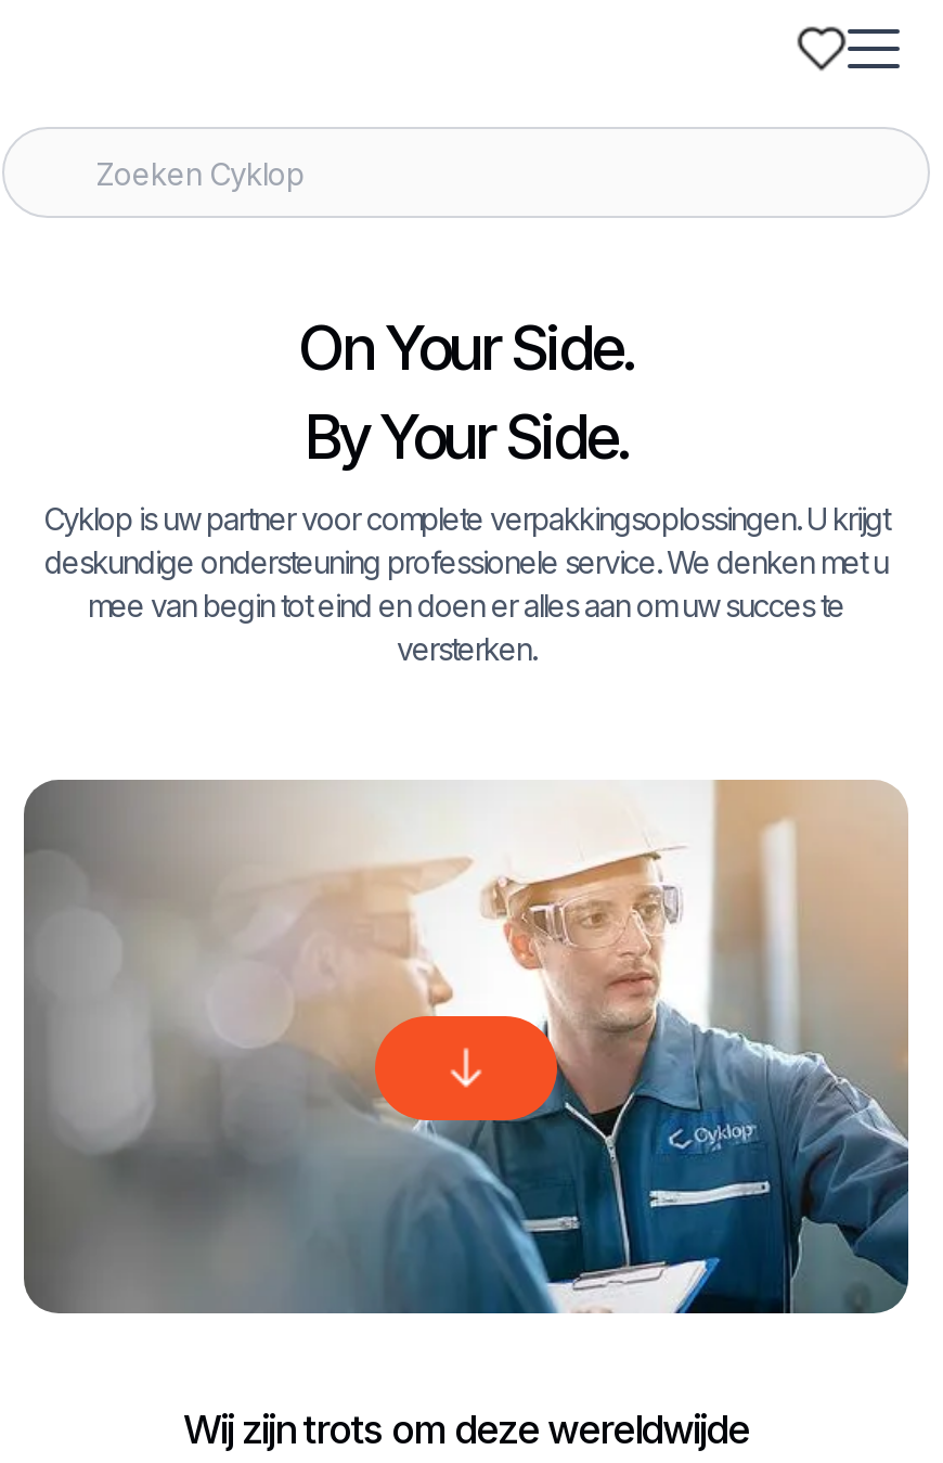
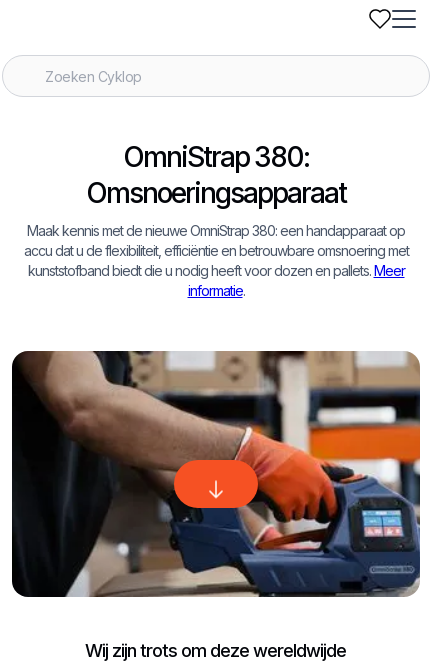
- On Your Side.
- By Your Side.
- Cyklop is uw partner voor complete verpakkingsoplossingen. U krijgt
- deskundige ondersteuning professionele service. We denken met u
- mee van begin tot eind en doen er alles aan om uw succes te
- versterken.
+ OmniStrap 380:
+ Omsnoeringsapparaat
+ Maak kennis met de nieuwe OmniStrap 380: een handapparaat op
+ accu dat u de flexibiliteit, efficiëntie en betrouwbare omsnoering met
+ kunststofband biedt die u nodig heeft voor dozen en pallets. Meer
+ informatie

- [image]
+ [image]
